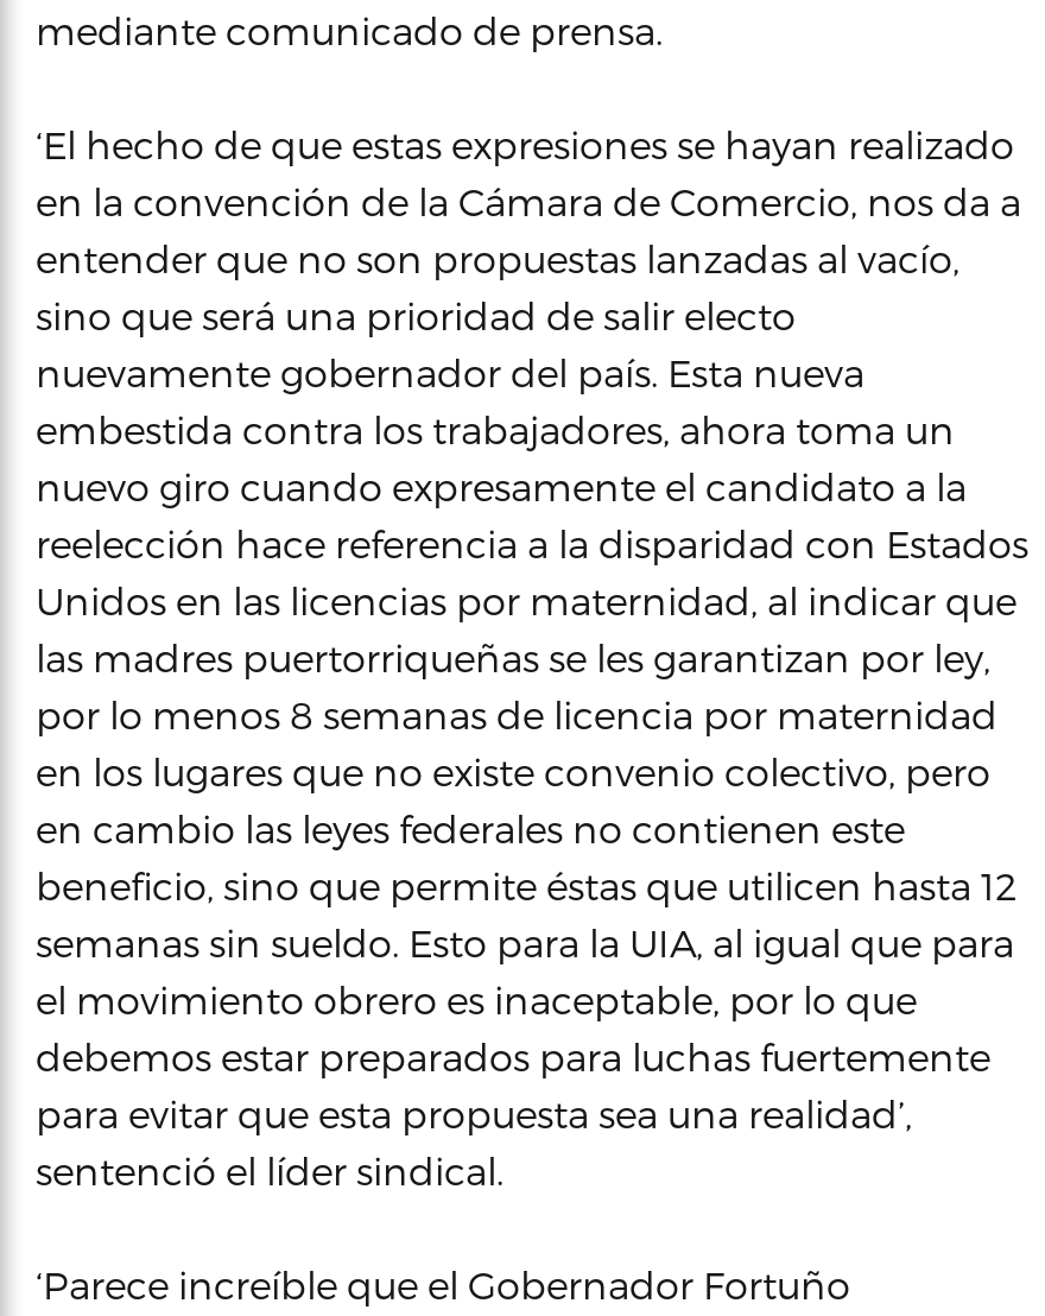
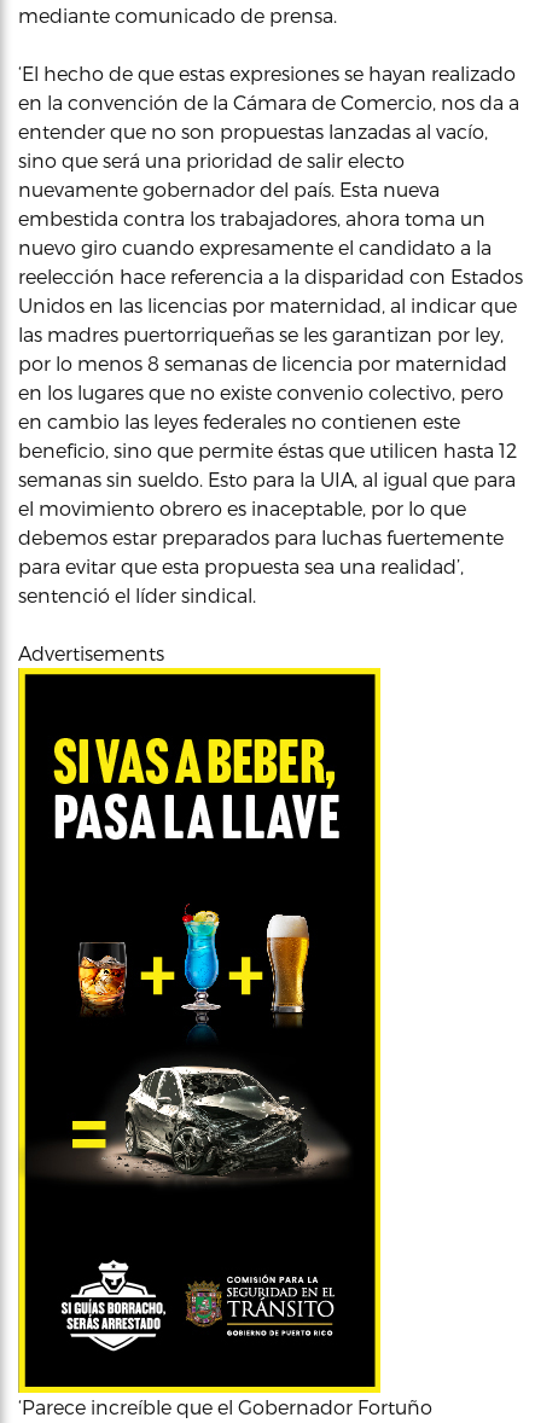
+ [image]

+ Advertisements
